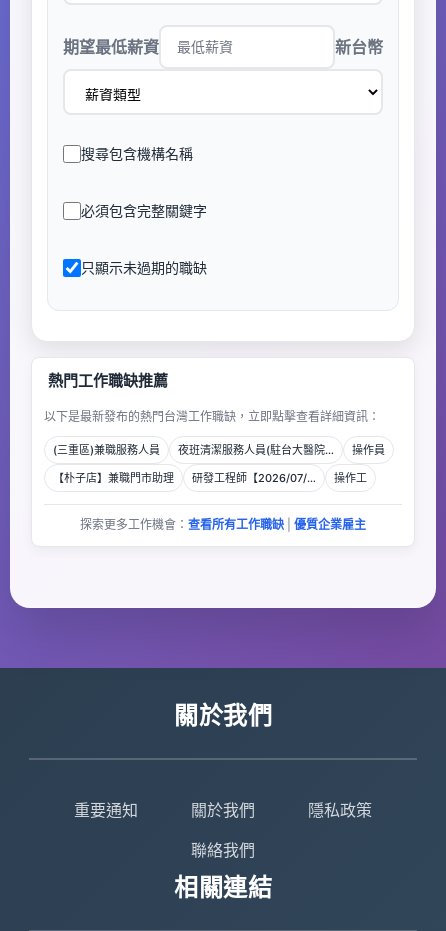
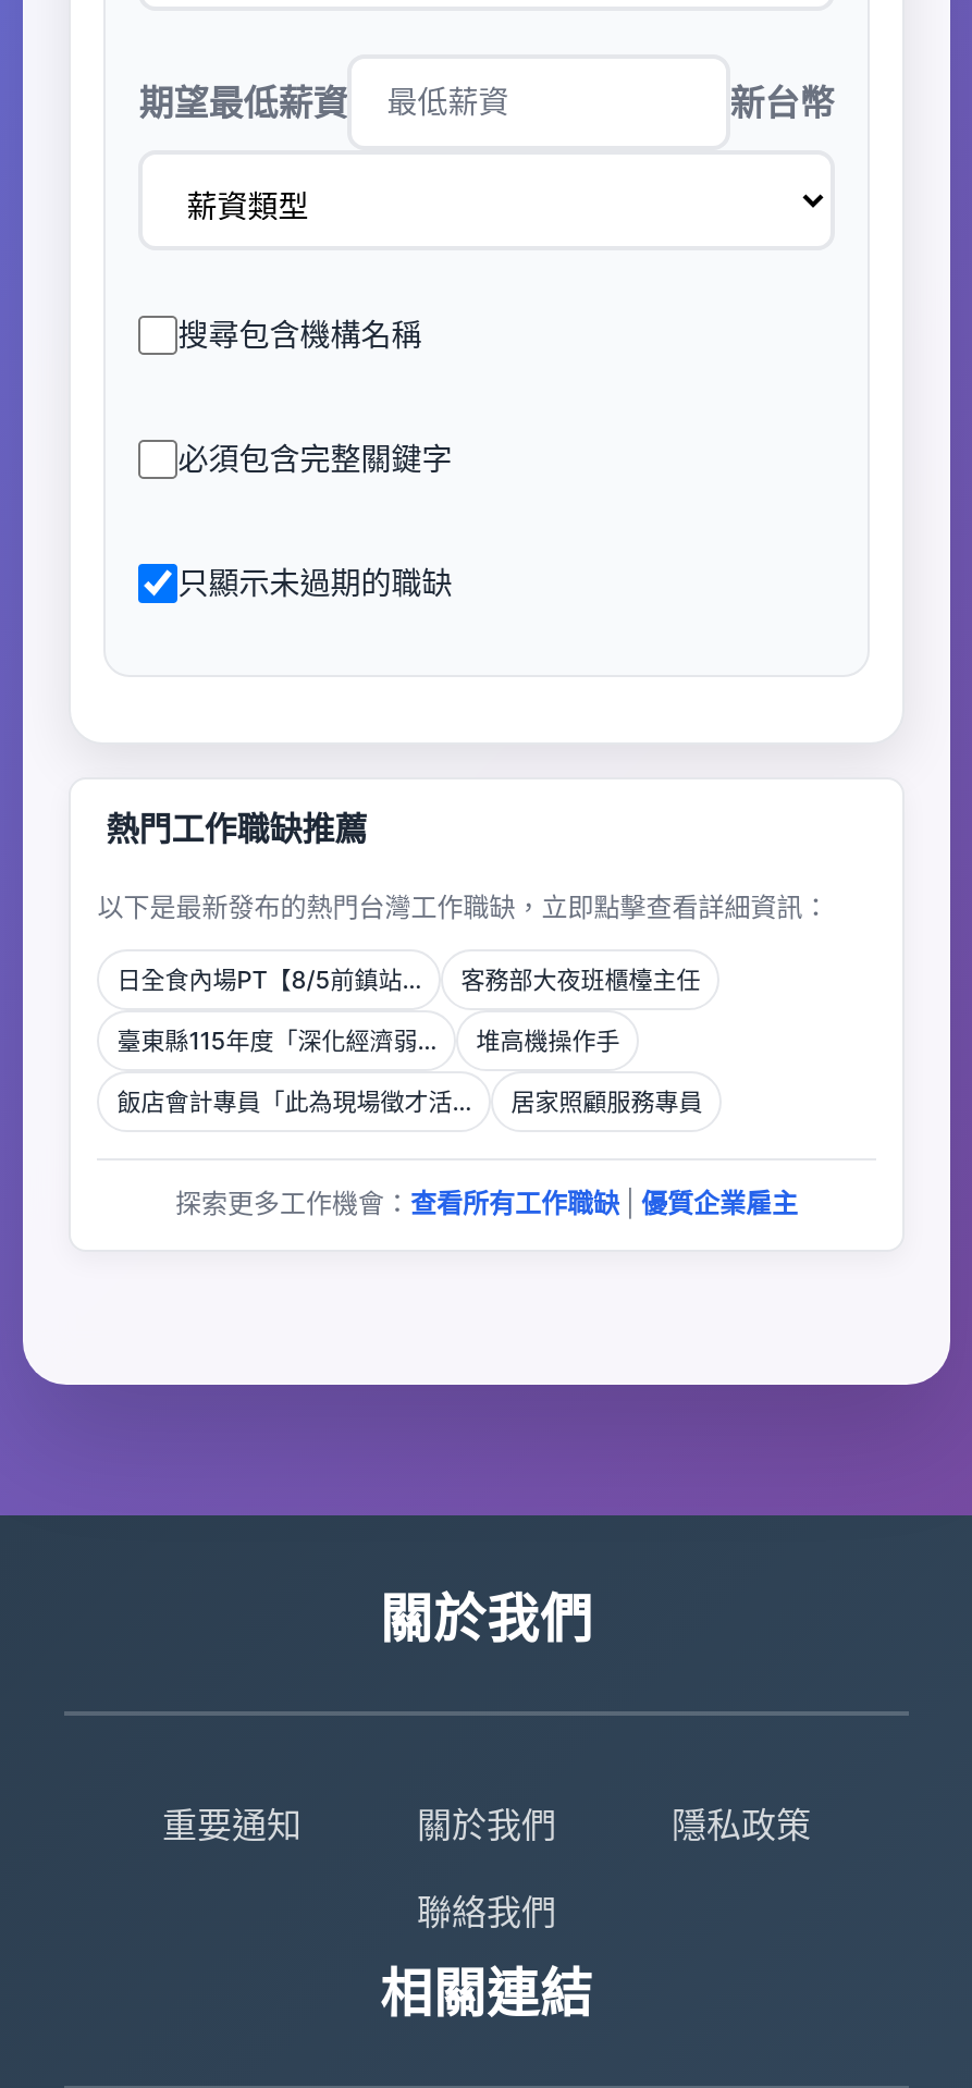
- (三重區)兼職服務人員
- 夜班清潔服務人員(駐台大醫院…
- 操作員
- 【朴子店】兼職門市助理
- 研發工程師【2026/07/…
- 操作工
+ 日全食內場PT【8/5前鎮站…
+ 客務部大夜班櫃檯主任
+ 臺東縣115年度「深化經濟弱…
+ 堆高機操作手
+ 飯店會計專員「此為現場徵才活…
+ 居家照顧服務專員
